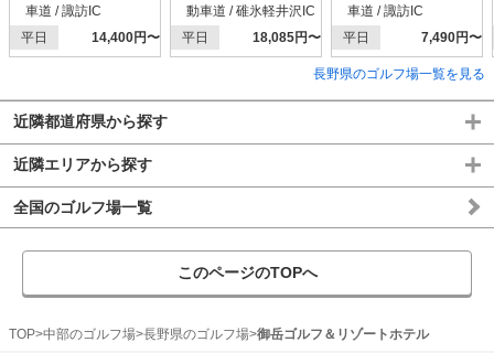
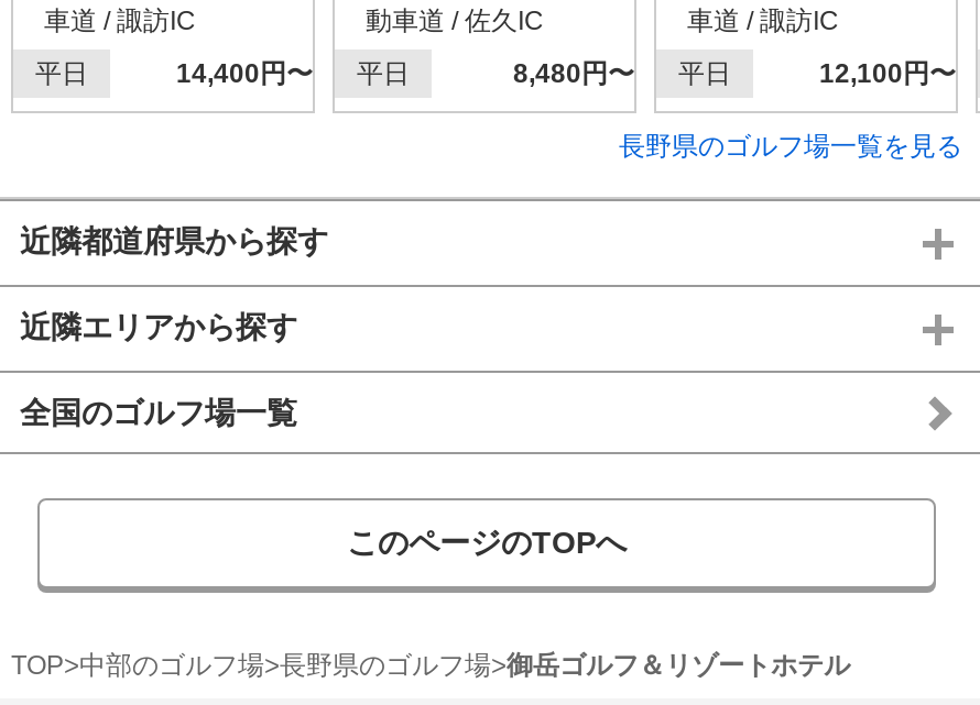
- 動車道 / 碓氷軽井沢IC
+ 動車道 / 佐久IC

- 18,085円〜 平日
+ 8,480円〜 平日

- 7,490円〜
+ 12,100円〜
